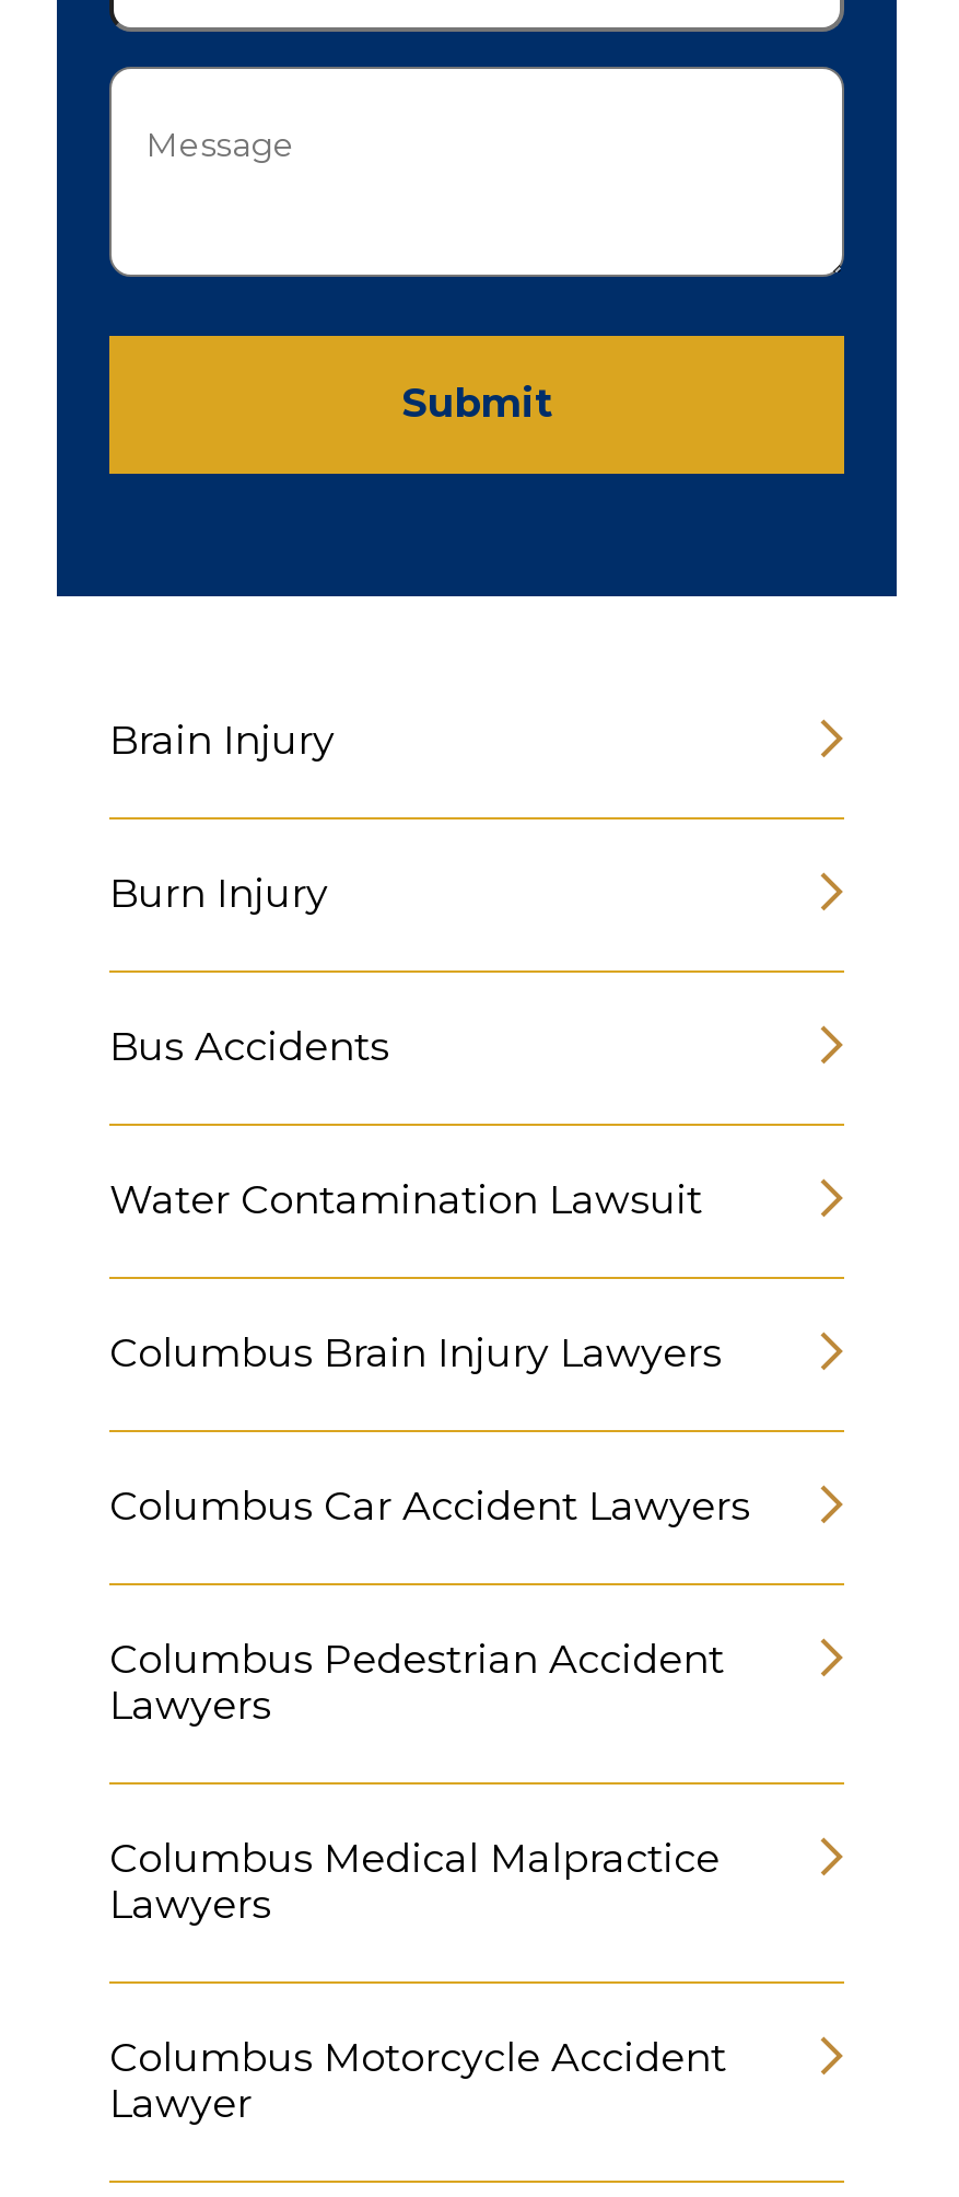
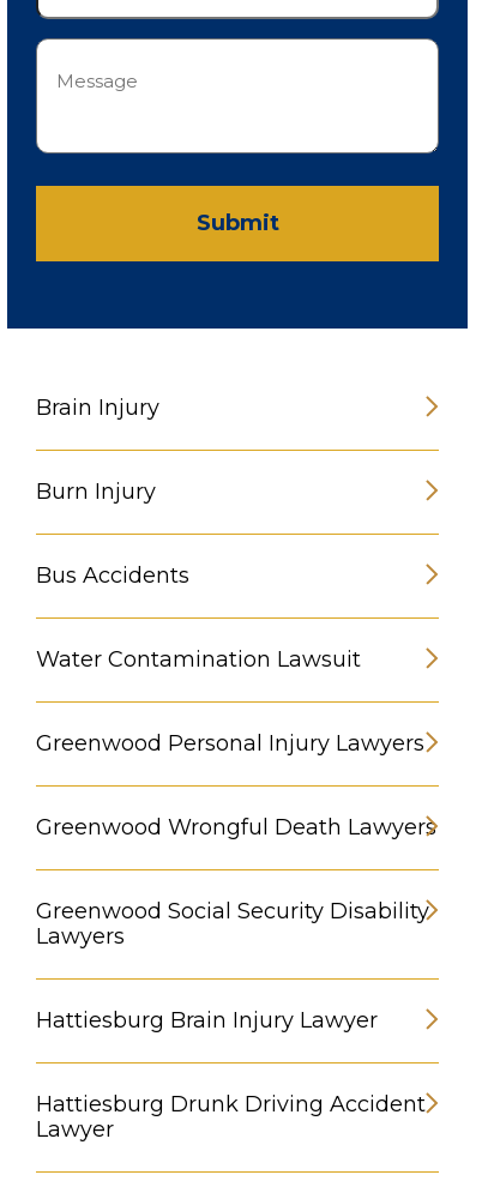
- Columbus Brain Injury Lawyers
+ Greenwood Personal Injury Lawyers

- Columbus Car Accident Lawyers
+ Greenwood Wrongful Death Lawyers

- Columbus Pedestrian Accident
+ Greenwood Social Security Disability

- Columbus Medical Malpractice
- Lawyers
+ Hattiesburg Brain Injury Lawyer

- Columbus Motorcycle Accident
+ Hattiesburg Drunk Driving Accident
